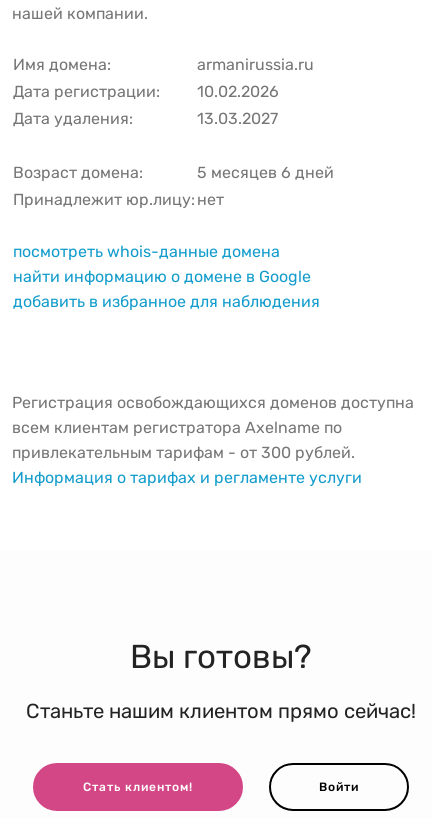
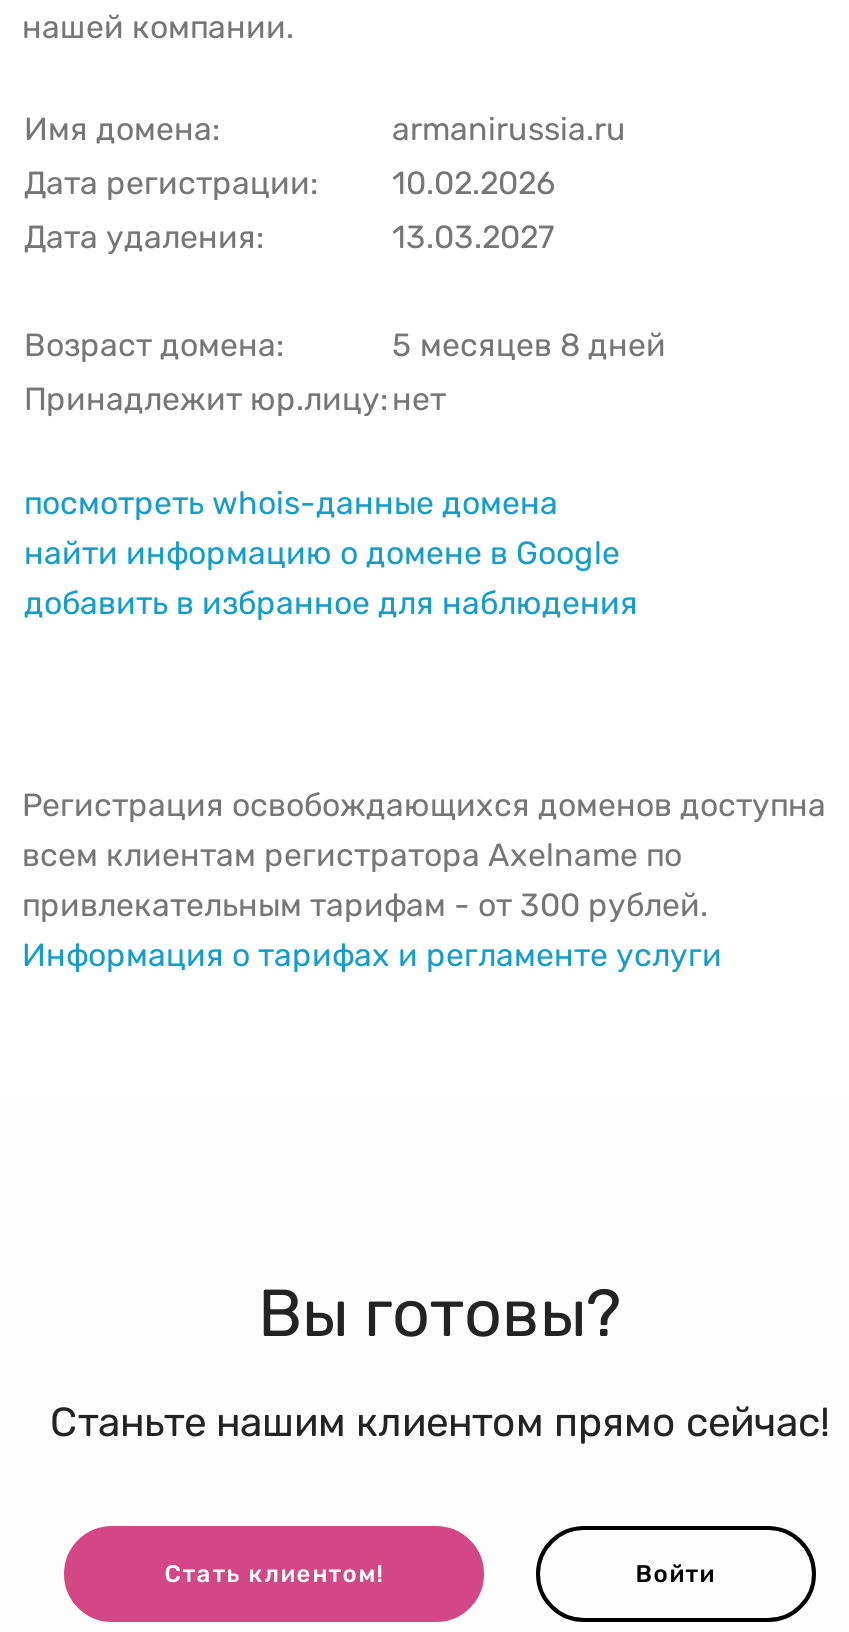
- 5 месяцев 6 дней
+ 5 месяцев 8 дней
